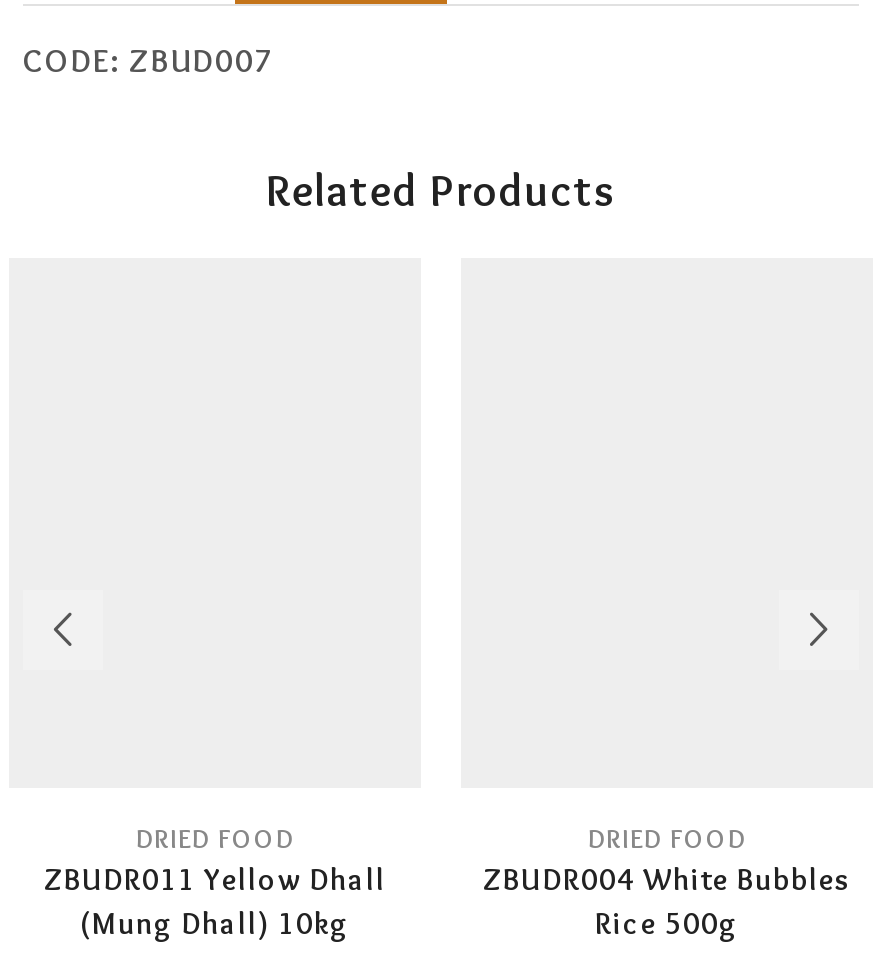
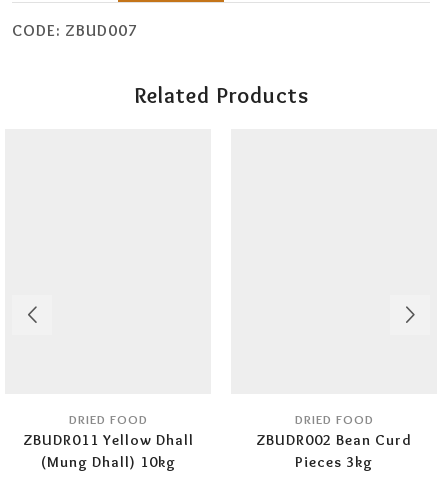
- ZBUDR004 White Bubbles
- Rice 500g
+ ZBUDR002 Bean Curd
+ Pieces 3kg
